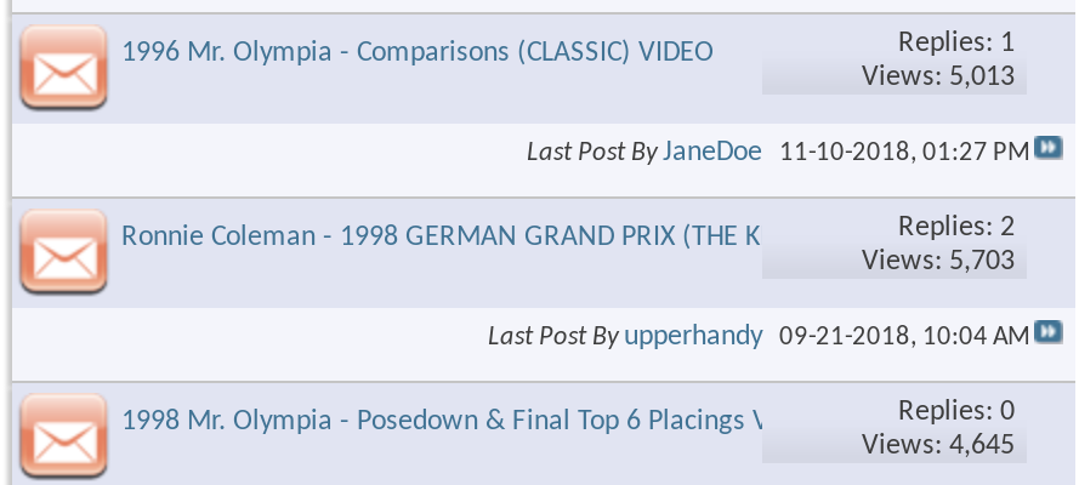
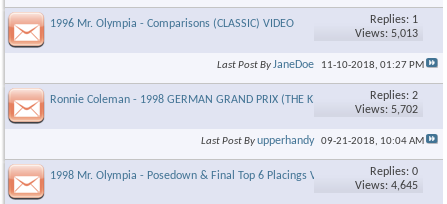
- Views: 5,703
+ Views: 5,702
